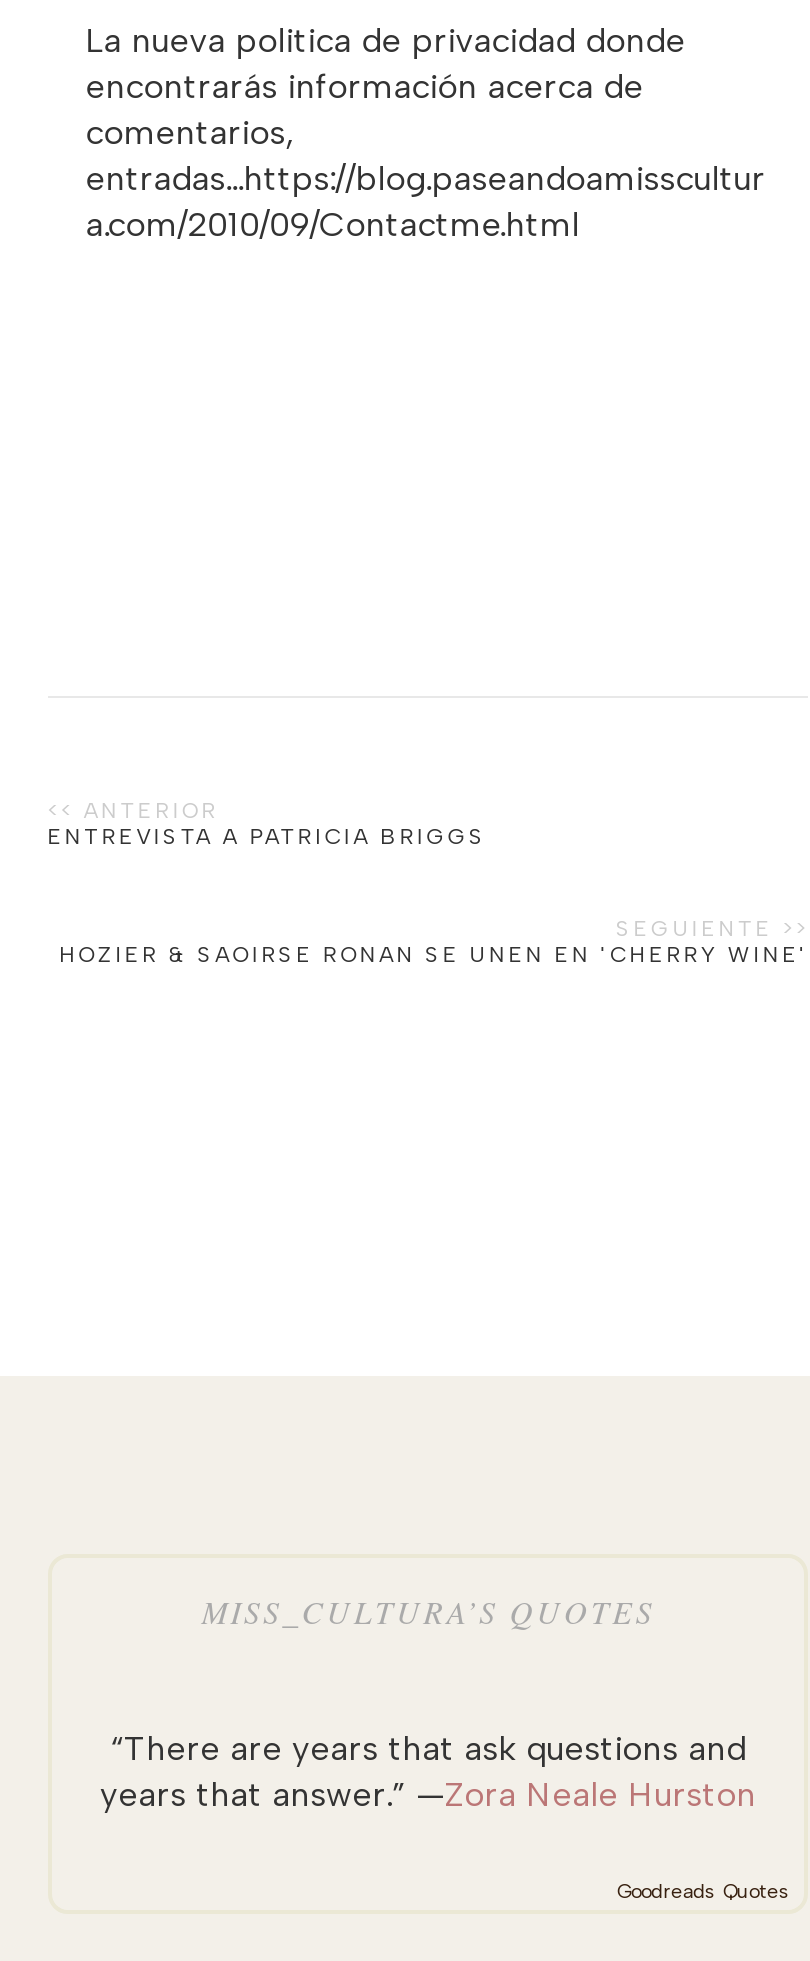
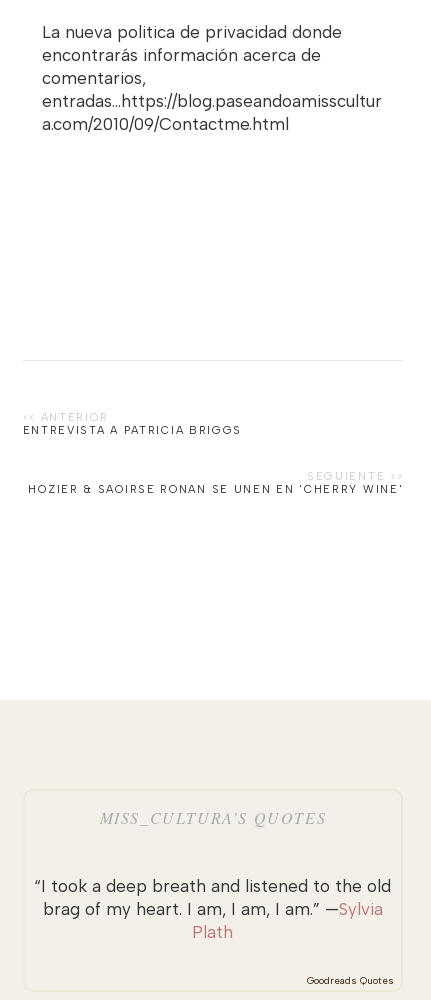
- “There are years that ask questions and
- years that answer.” —Zora Neale Hurston
+ “I took a deep breath and listened to the old
+ brag of my heart. I am, I am, I am.” —Sylvia
+ Plath
